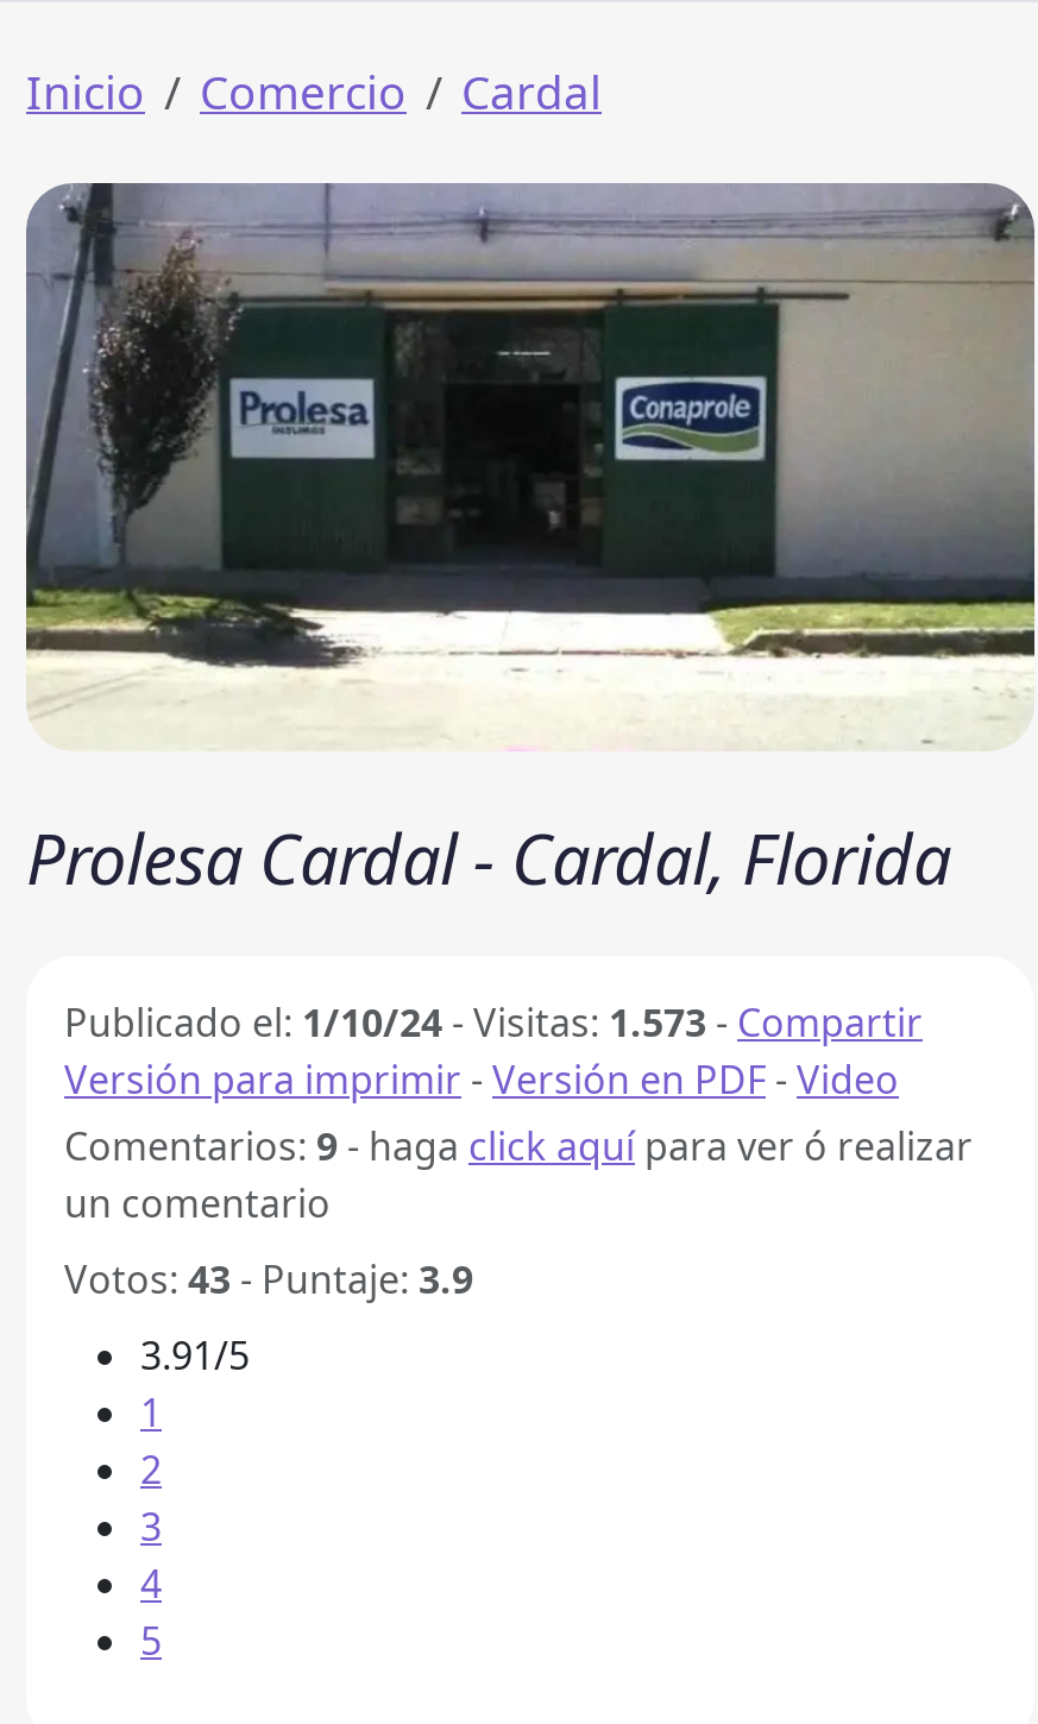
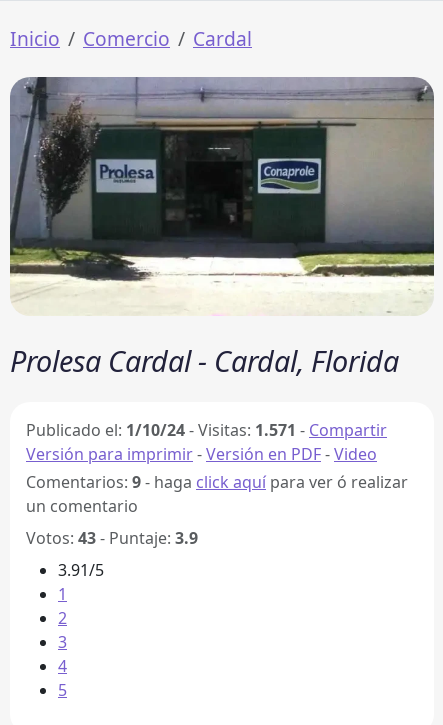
- Publicado el: 1/10/24 - Visitas: 1.573 - Compartir
+ Publicado el: 1/10/24 - Visitas: 1.571 - Compartir
